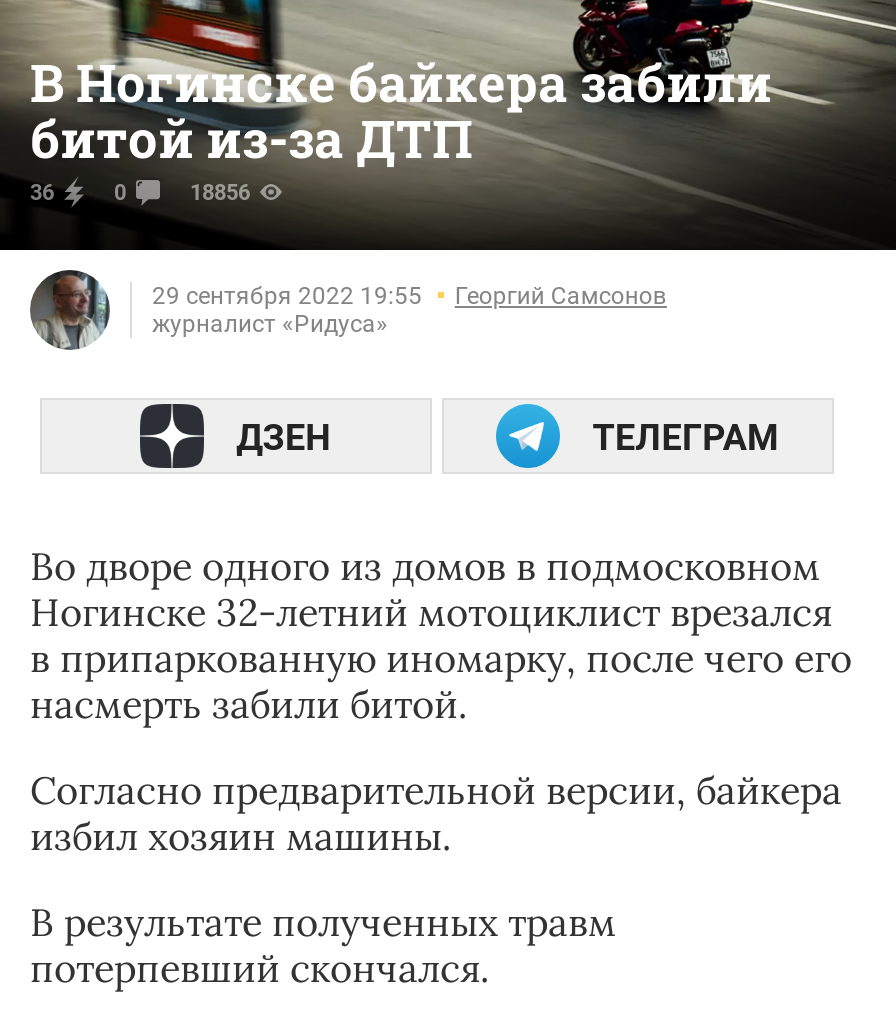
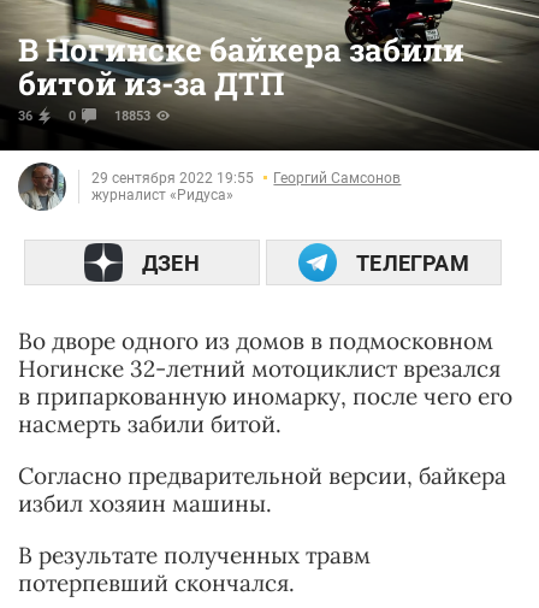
- 18856
+ 18853
